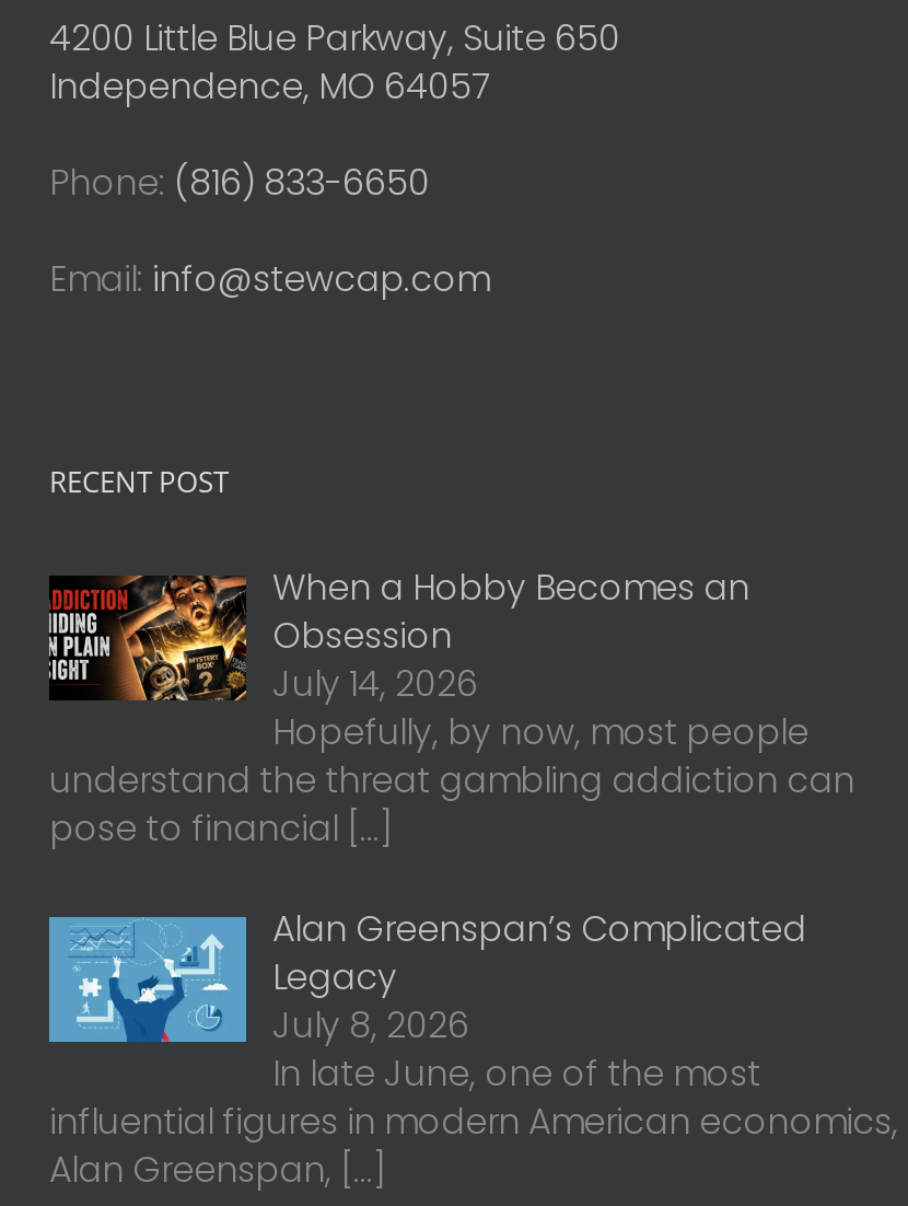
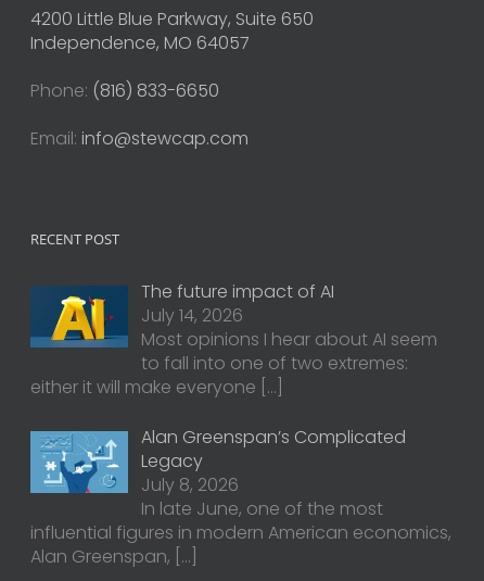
- [image]
- Hopefully, by now, most people
- understand the threat gambling addiction can
- pose to financial […]
+ [image]
+ Most opinions I hear about AI seem
+ to fall into one of two extremes:
+ either it will make everyone […]

- When a Hobby Becomes an
- Obsession
+ The future impact of AI
